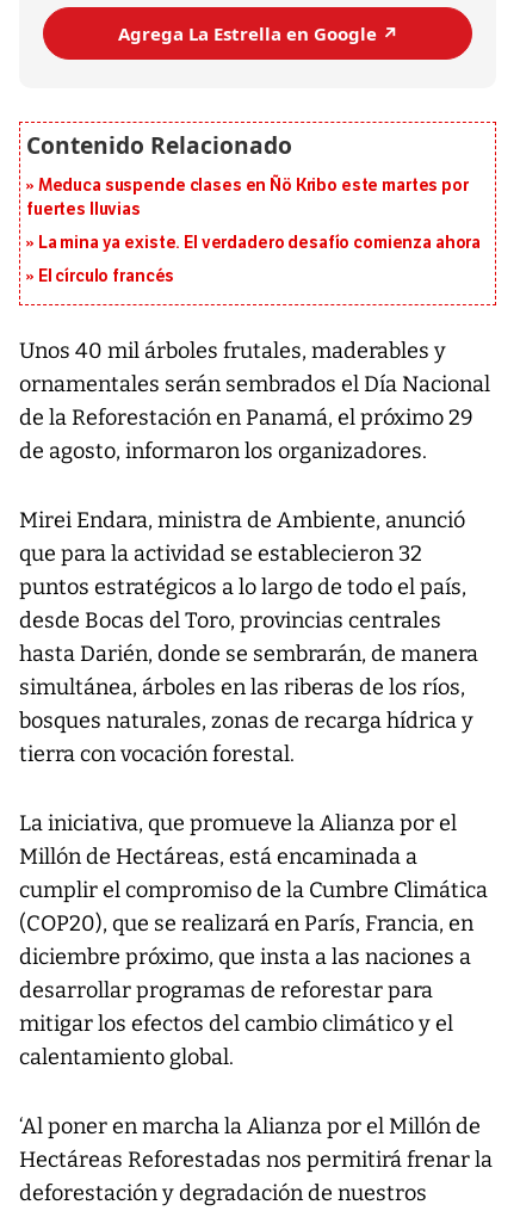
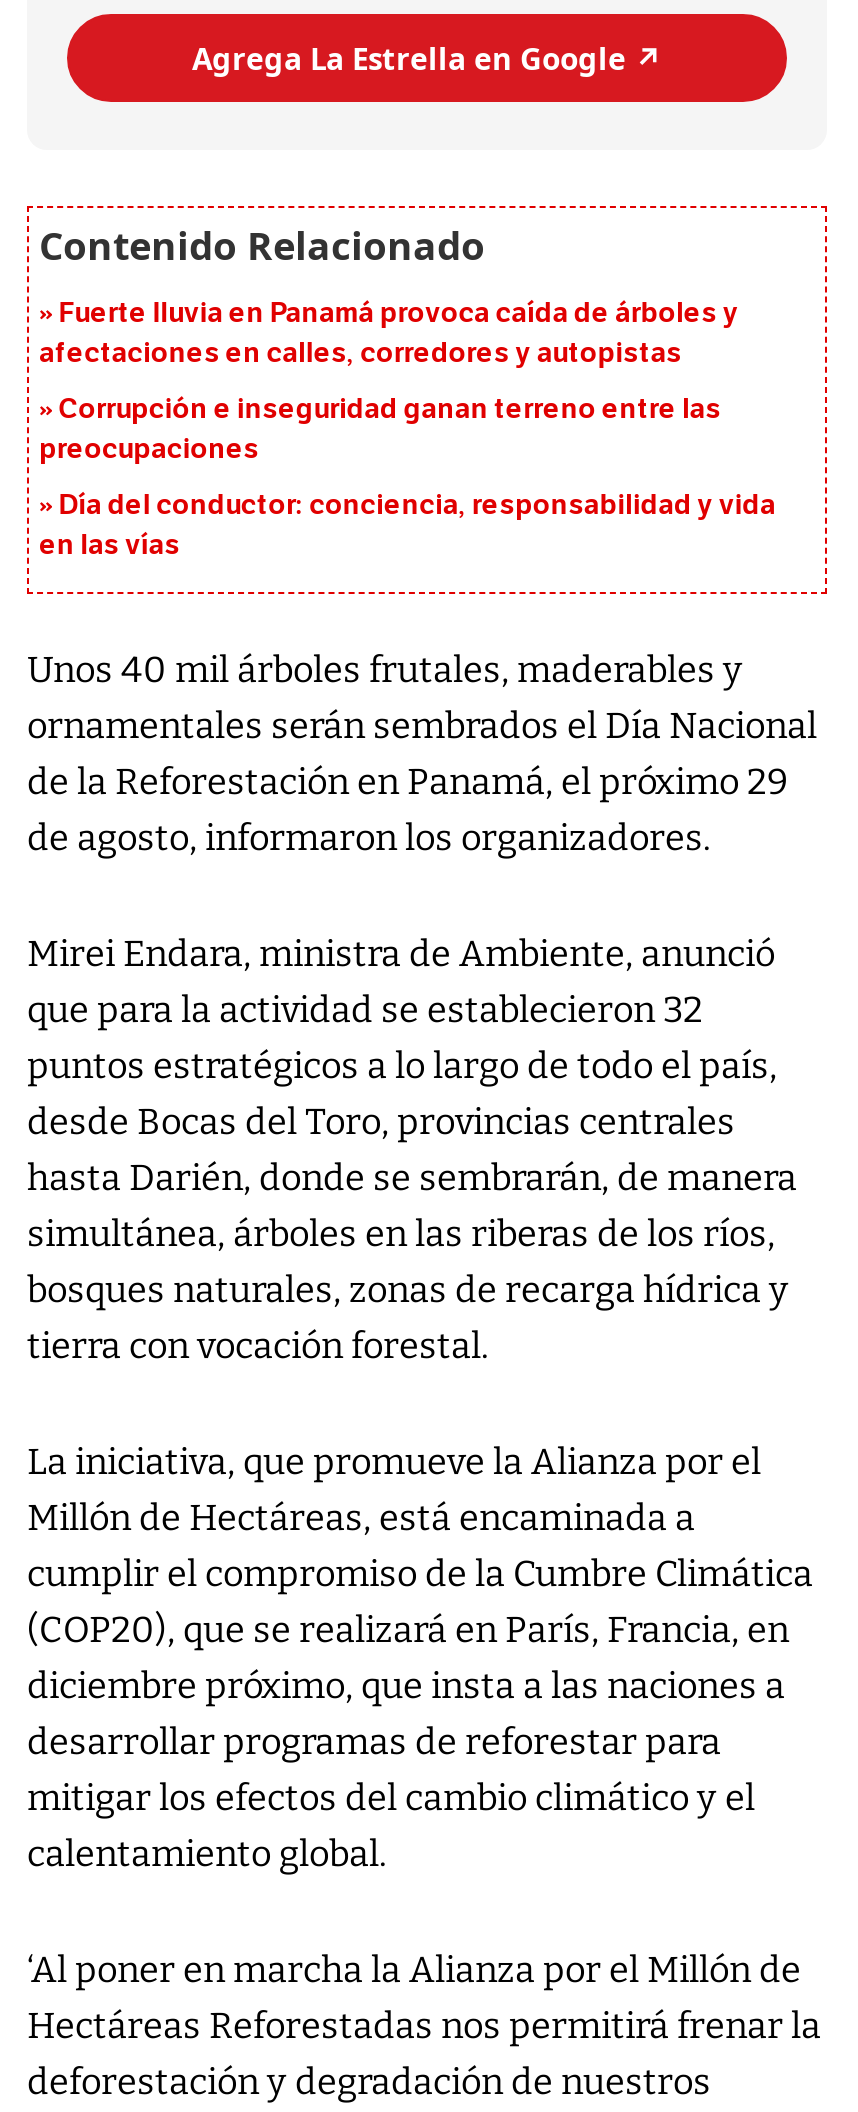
- Meduca suspende clases en Ñö Kribo este martes por
- fuertes lluvias
+ Fuerte lluvia en Panamá provoca caída de árboles y
+ afectaciones en calles, corredores y autopistas

- La mina ya existe. El verdadero desafío comienza ahora
+ Corrupción e inseguridad ganan terreno entre las
+ preocupaciones

- El círculo francés
+ Día del conductor: conciencia, responsabilidad y vida
+ en las vías
